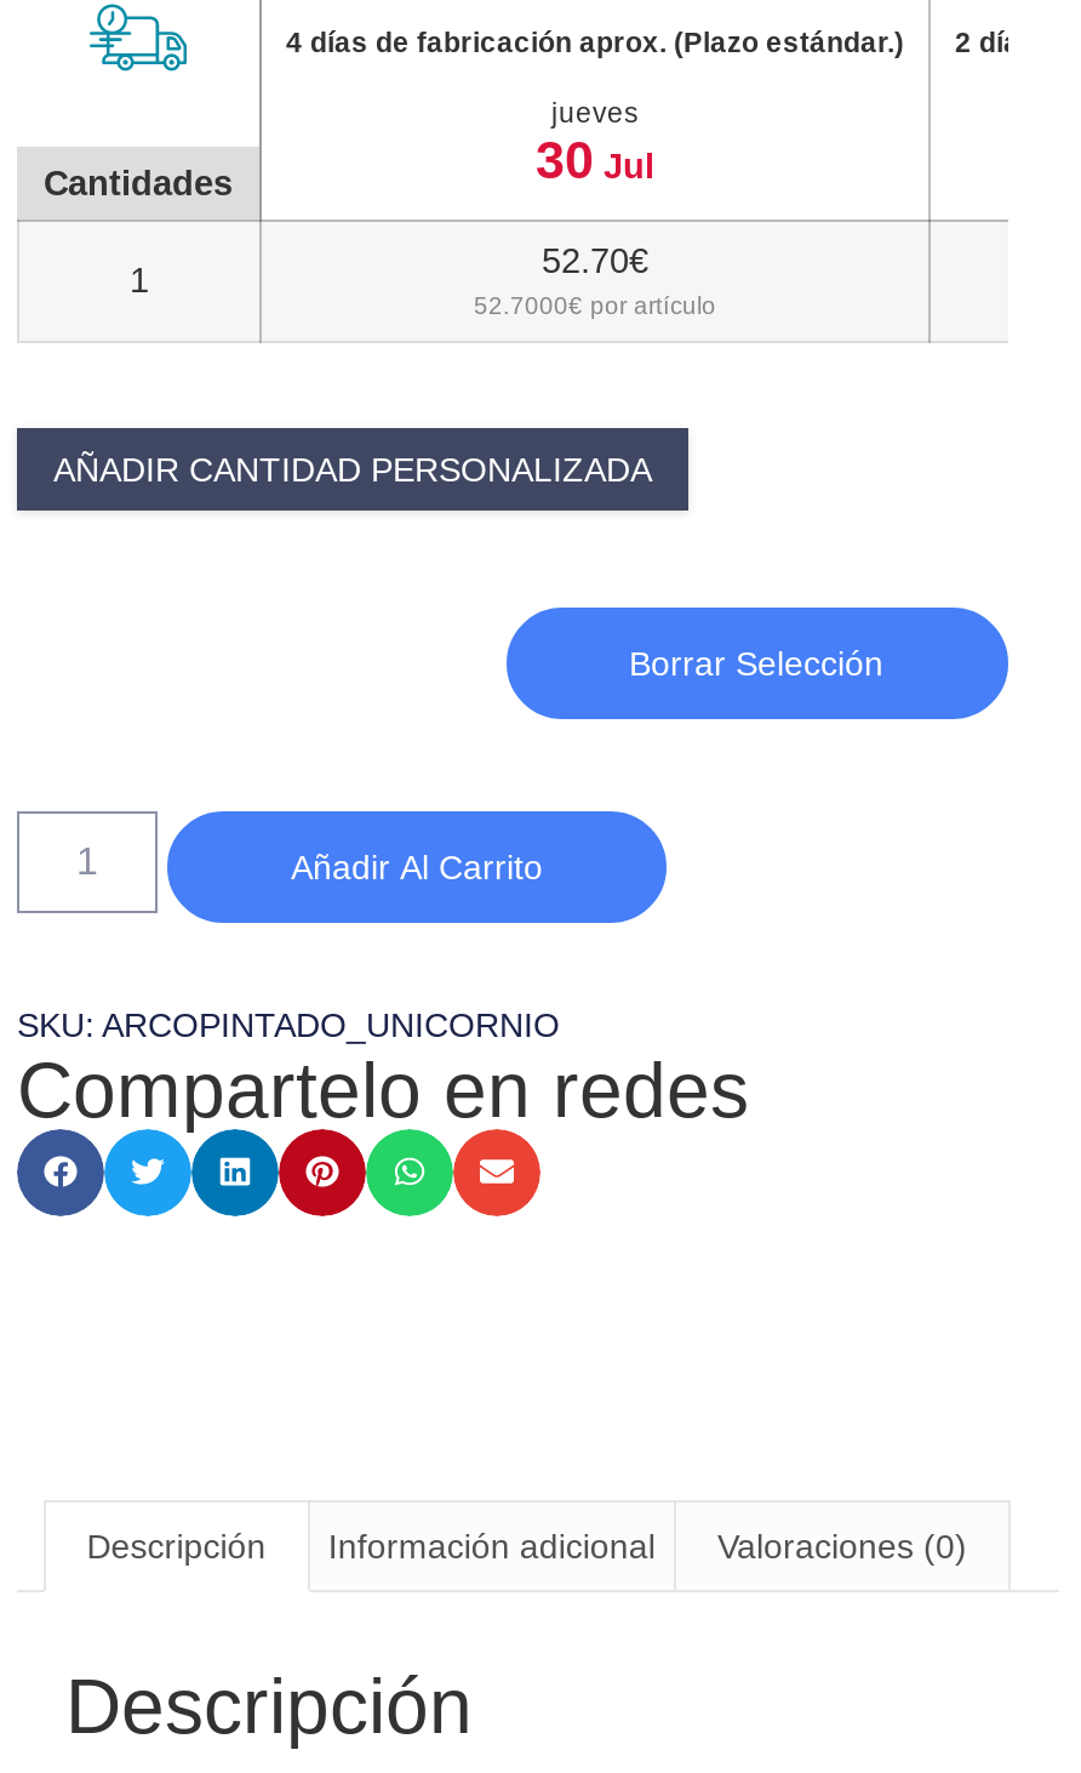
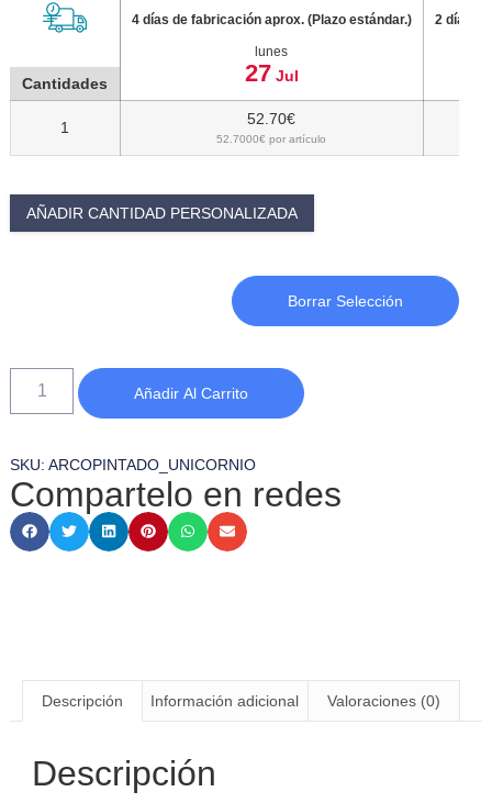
- jueves
- 30 Jul
+ lunes
+ 27 Jul
